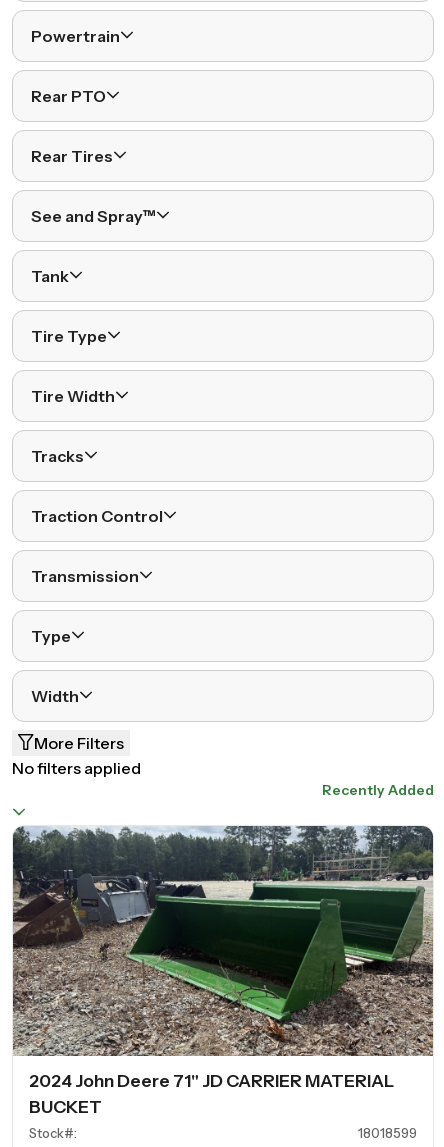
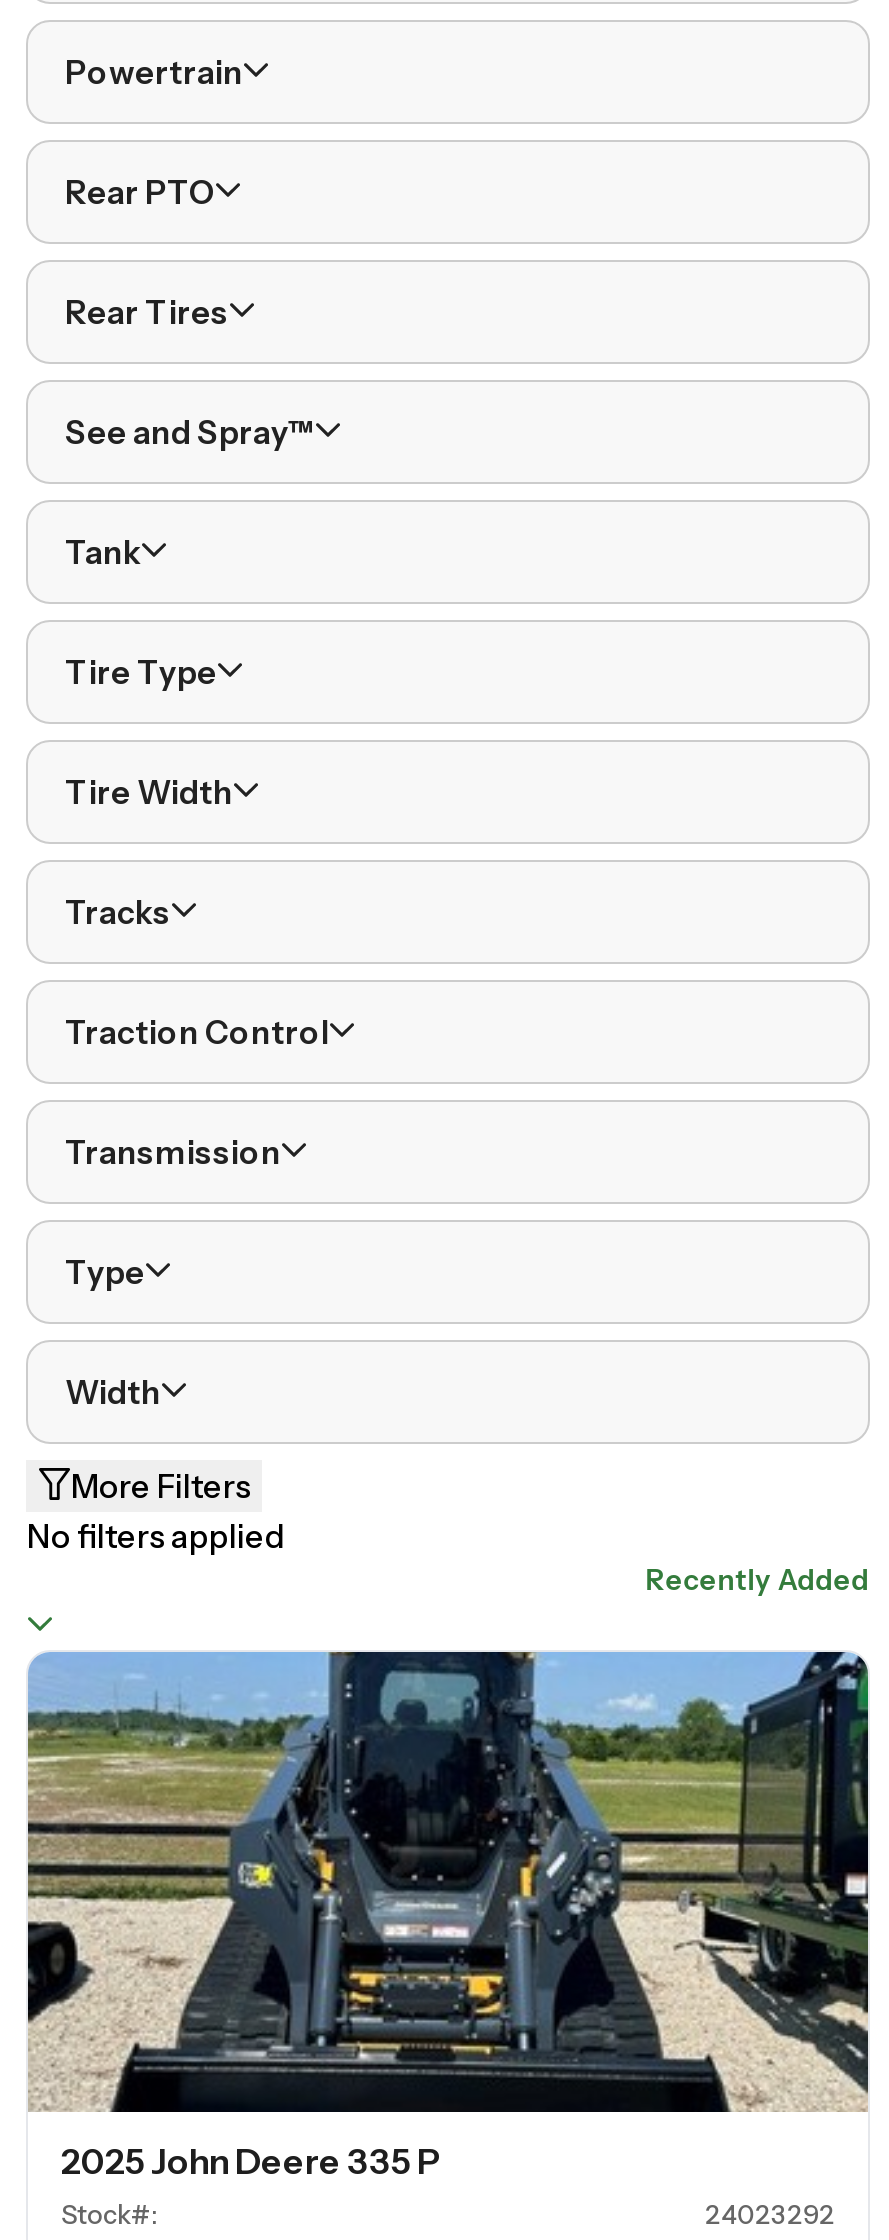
- [image]
- 2024 John Deere 71" JD CARRIER MATERIAL
- BUCKET
+ [image]
+ 2025 John Deere 335 P

- 18018599
+ 24023292
